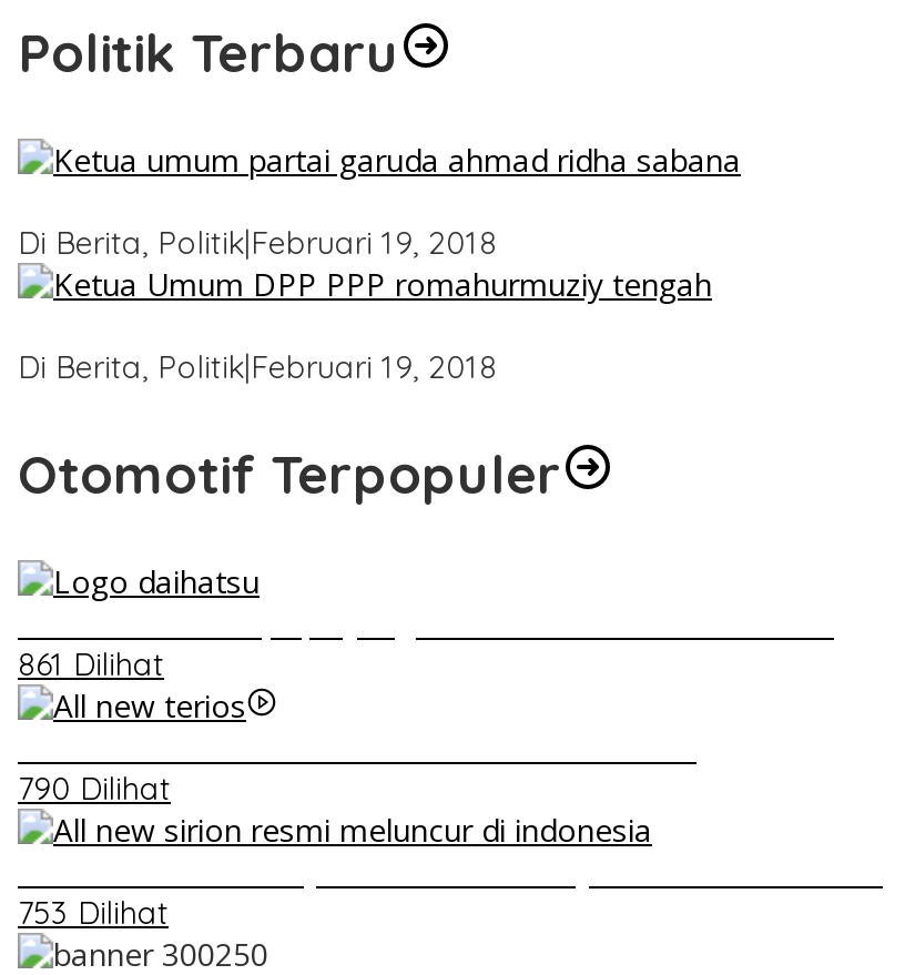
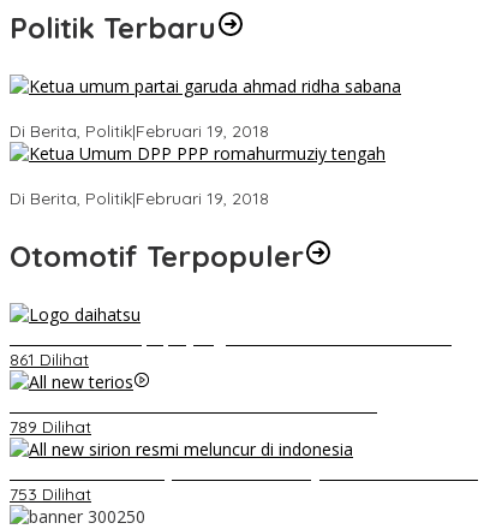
- 790 Dilihat
+ 789 Dilihat
